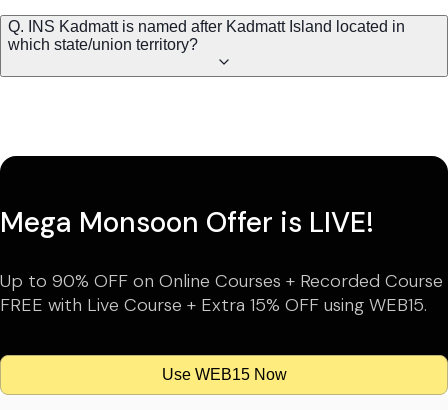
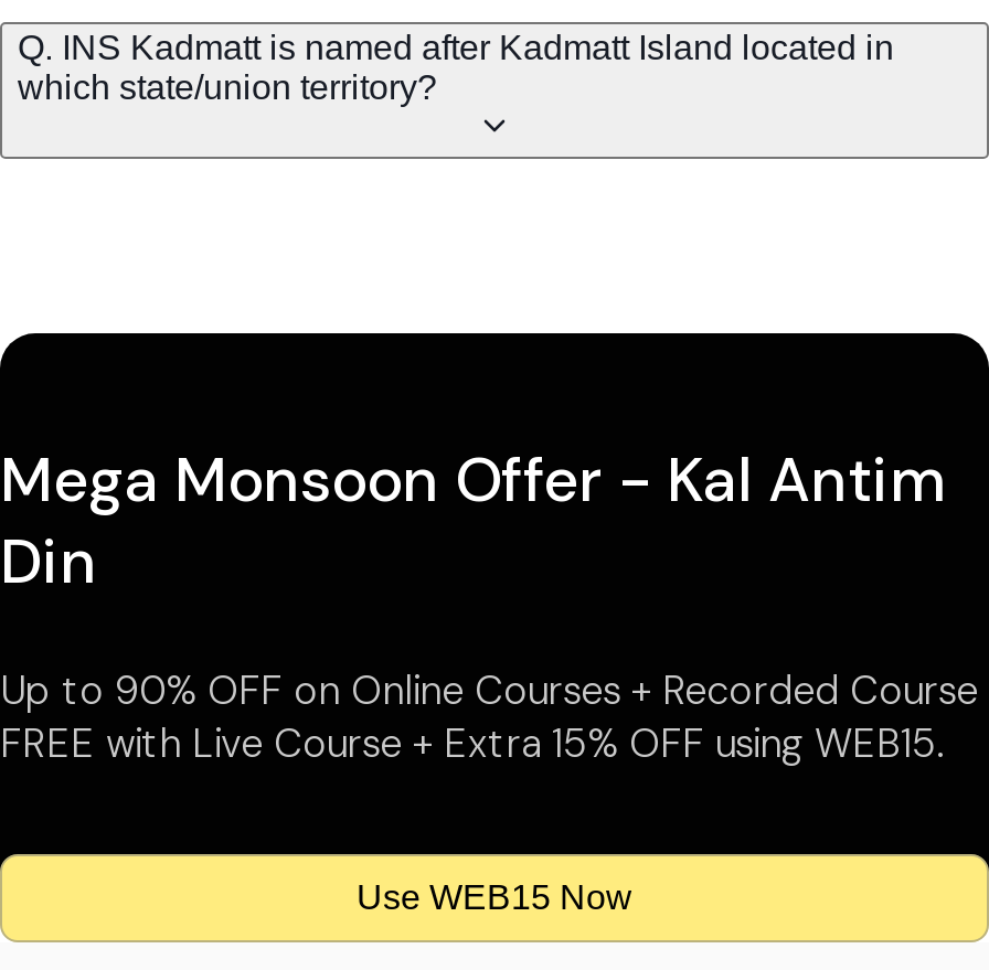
- Mega Monsoon Offer is LIVE!
+ Mega Monsoon Offer - Kal Antim
+ Din
